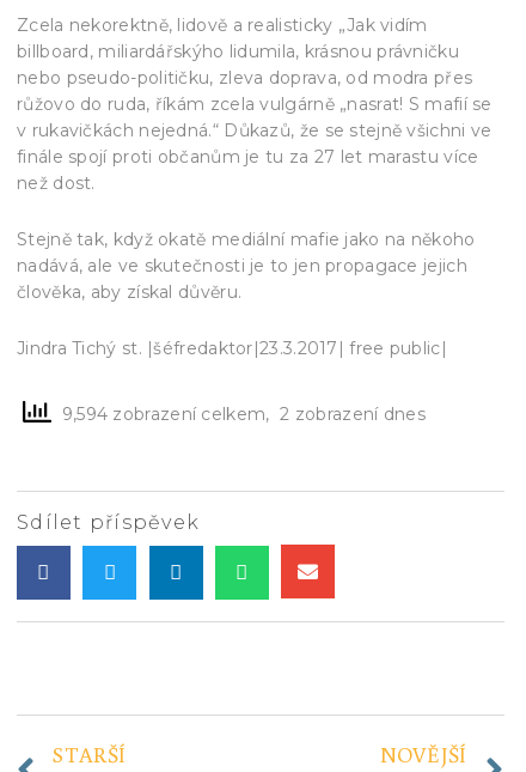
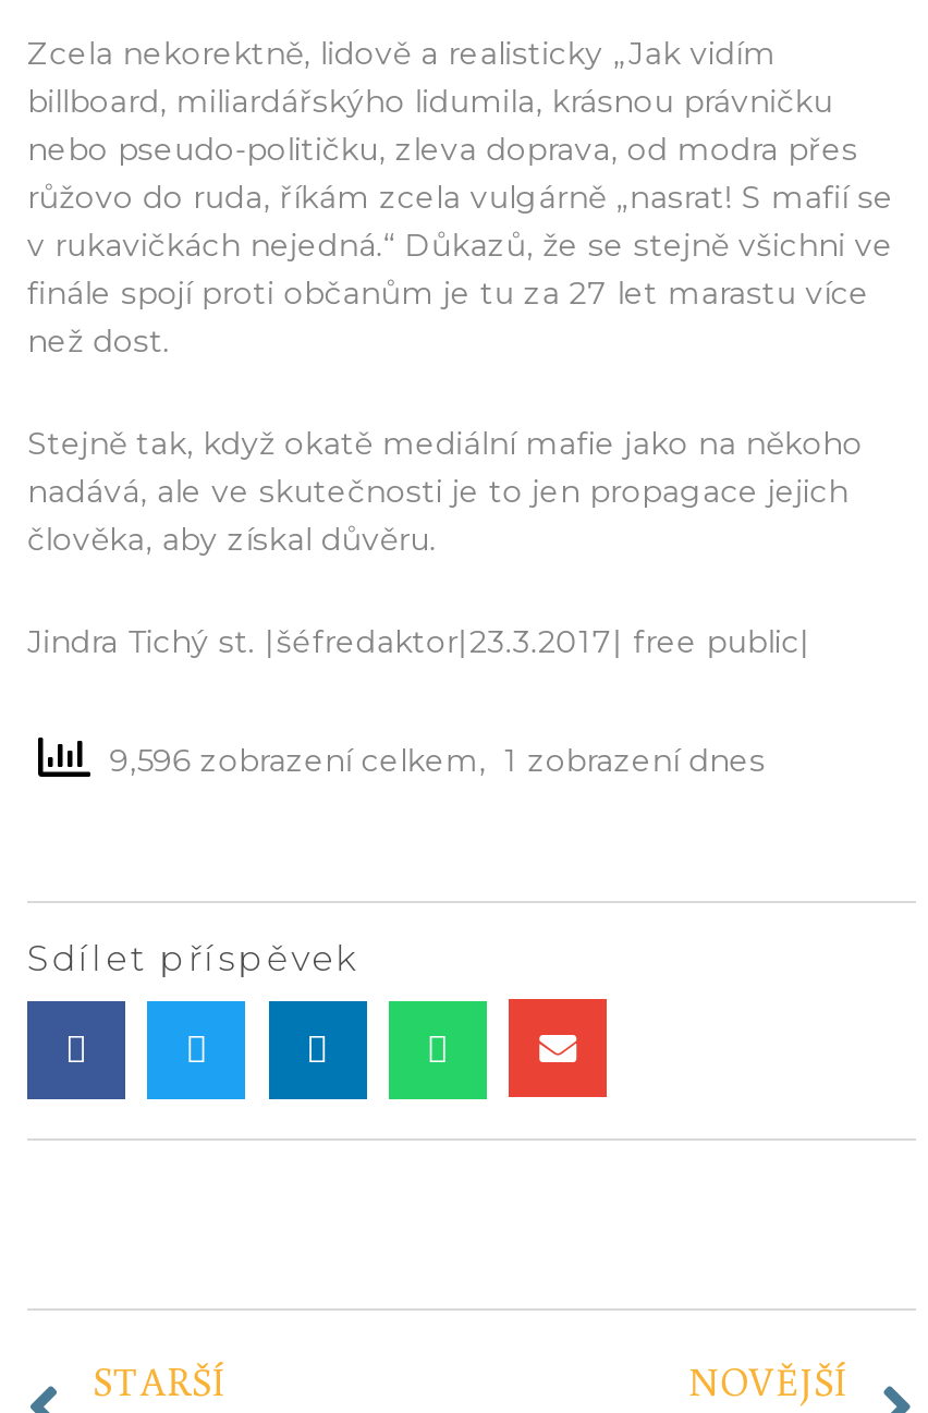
- 9,594 zobrazení celkem, 2 zobrazení dnes
+ 9,596 zobrazení celkem, 1 zobrazení dnes
